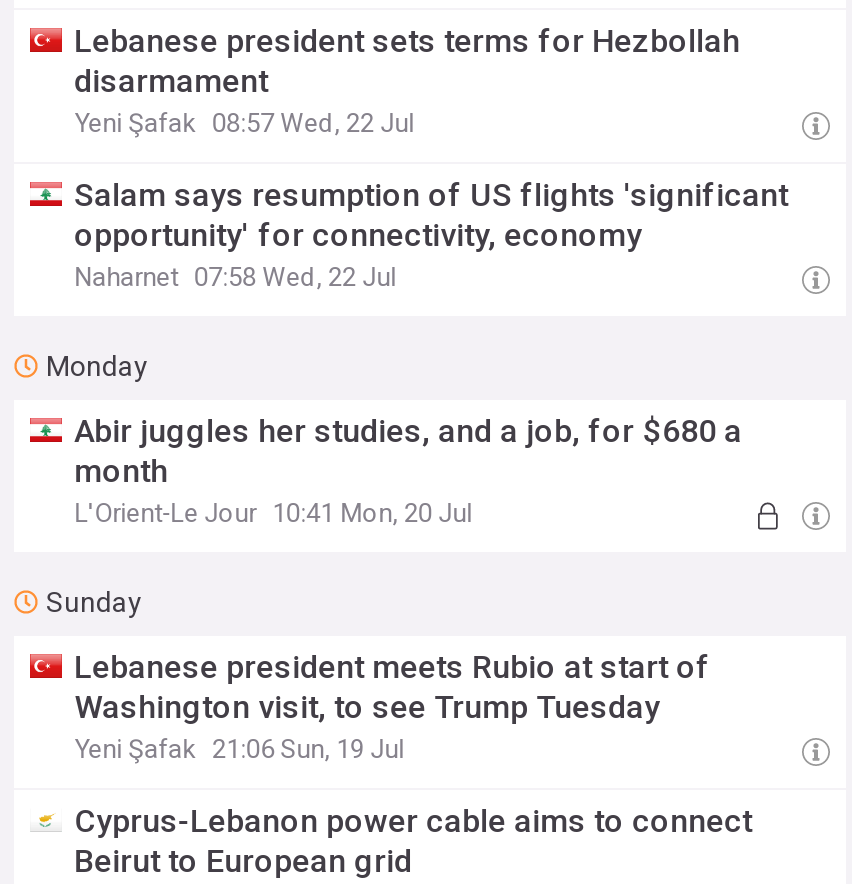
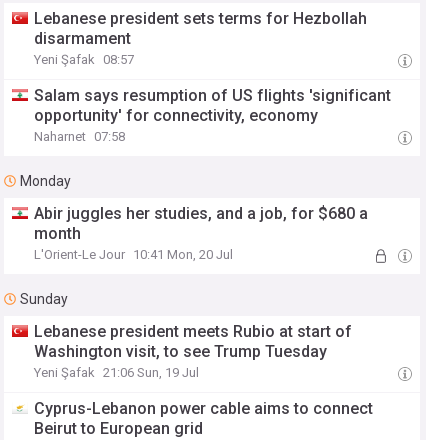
- Yeni Şafak 08:57 Wed, 22 Jul
+ Yeni Şafak 08:57

- Naharnet 07:58 Wed, 22 Jul
+ Naharnet 07:58
